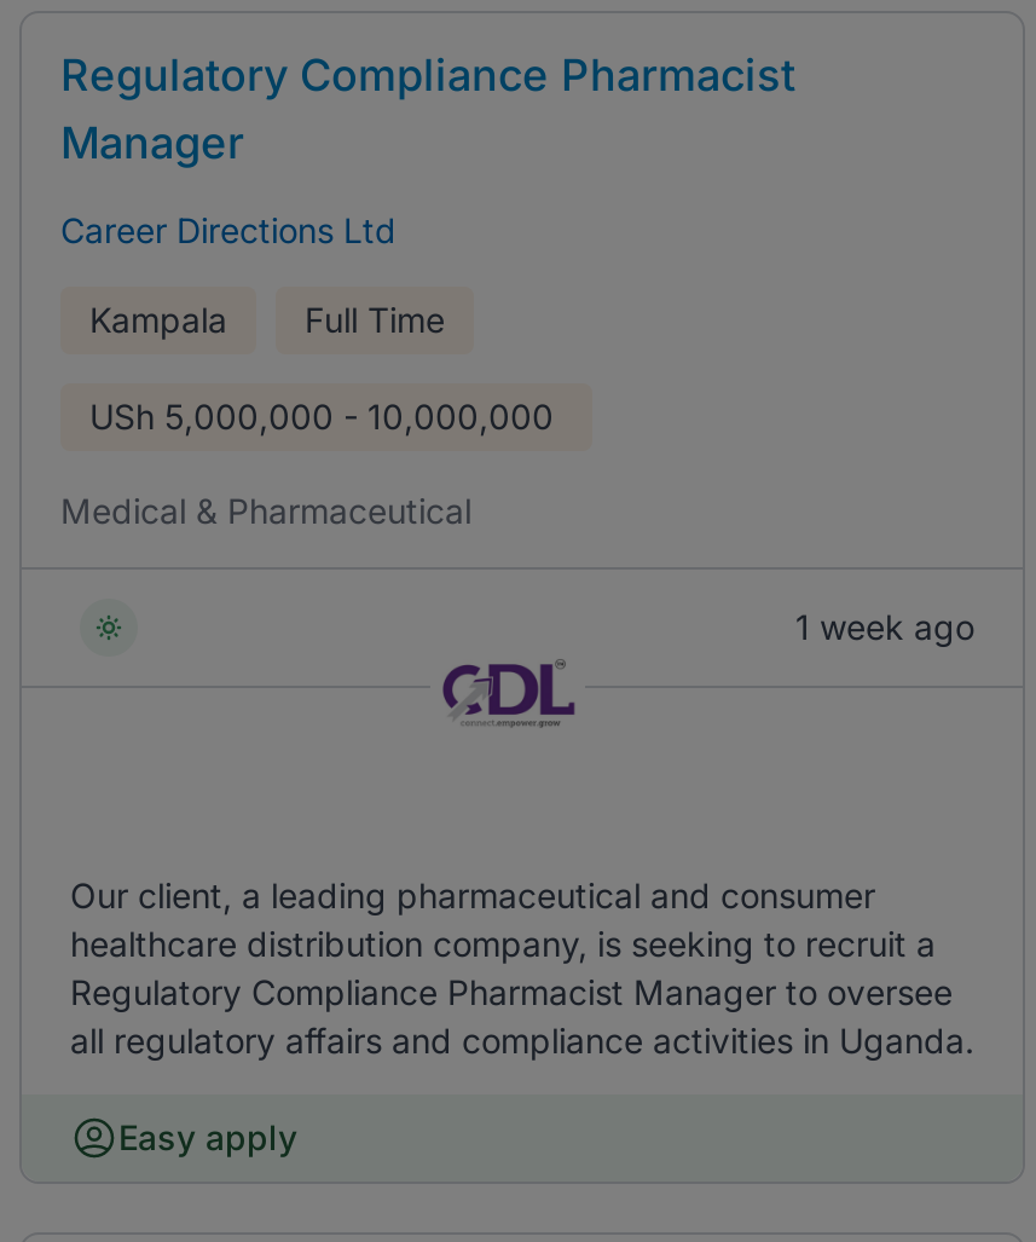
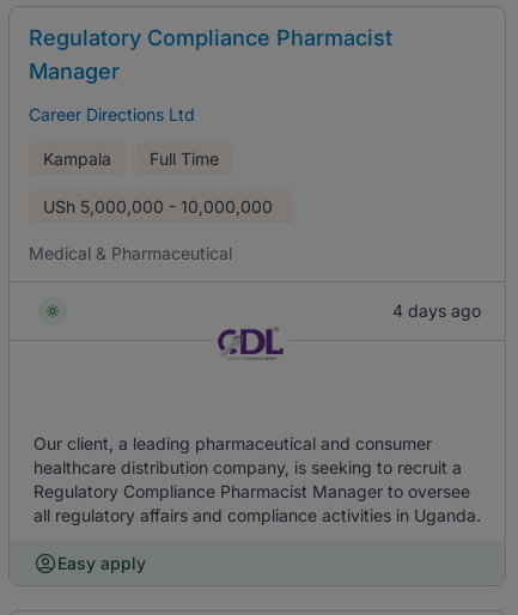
- 1 week ago
+ 4 days ago
